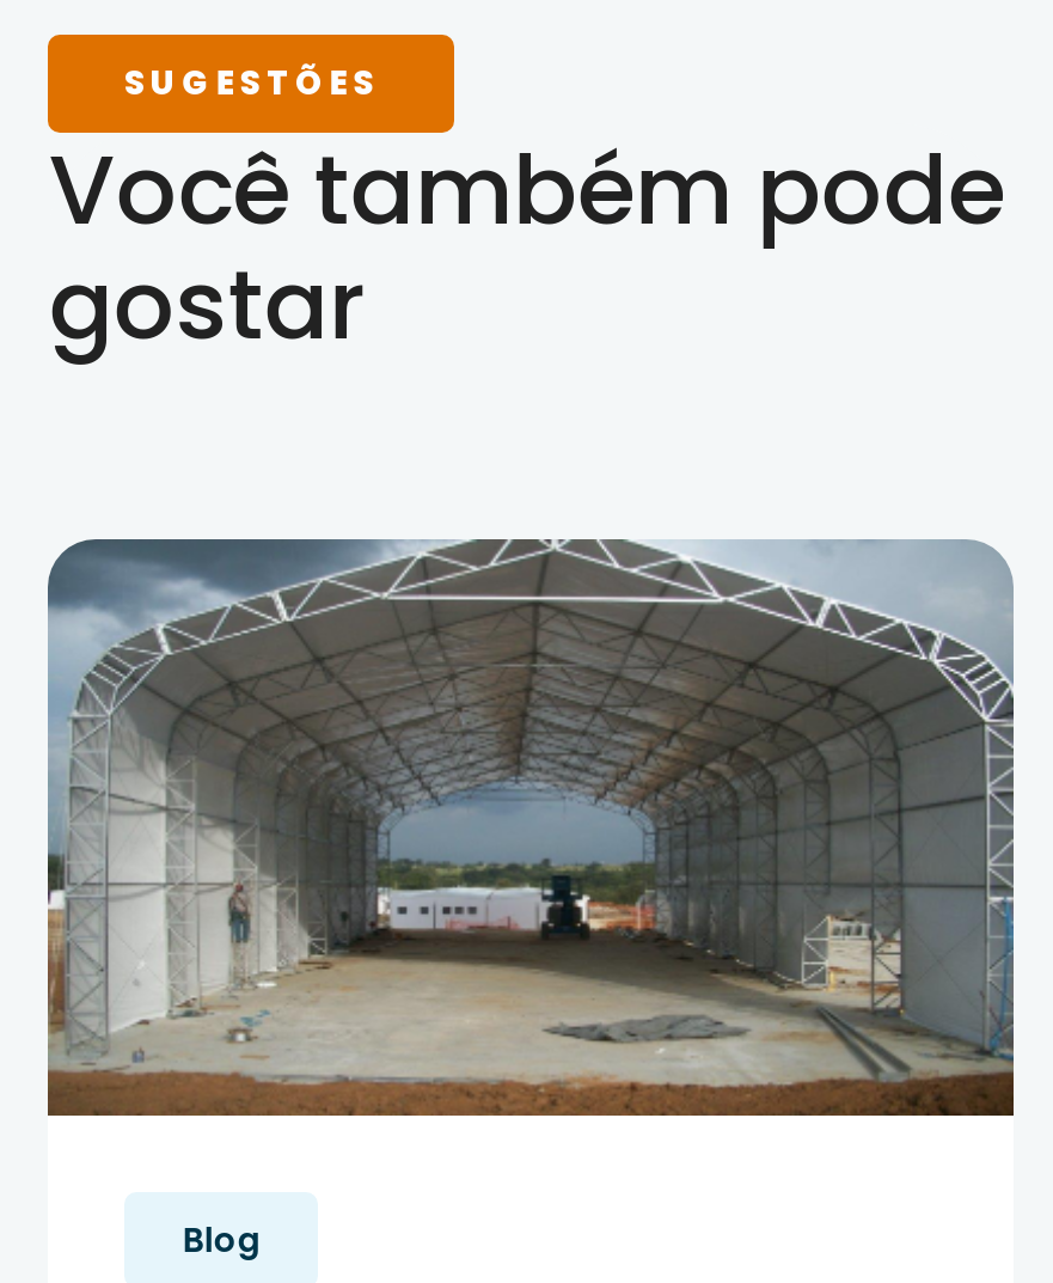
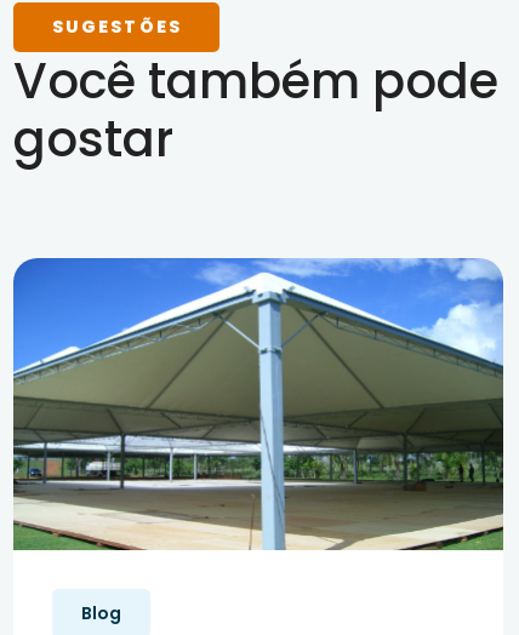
- [image]
+ [image]
